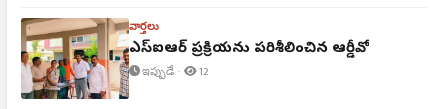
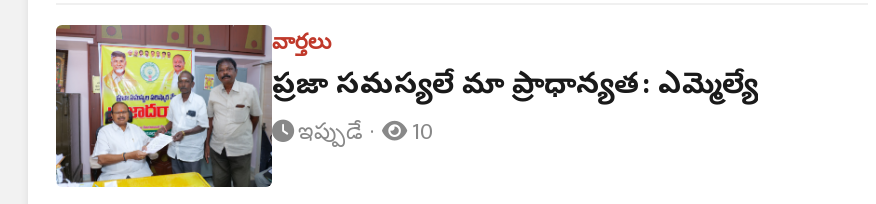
- [image]
- ఎస్ఐఆర్ ప్రక్రియను పరిశీలించిన ఆర్డీవో
+ [image]
+ ప్రజా సమస్యలే మా ప్రాధాన్యత: ఎమ్మెల్యే

- ఇప్పుడే · 12
+ ఇప్పుడే · 10
